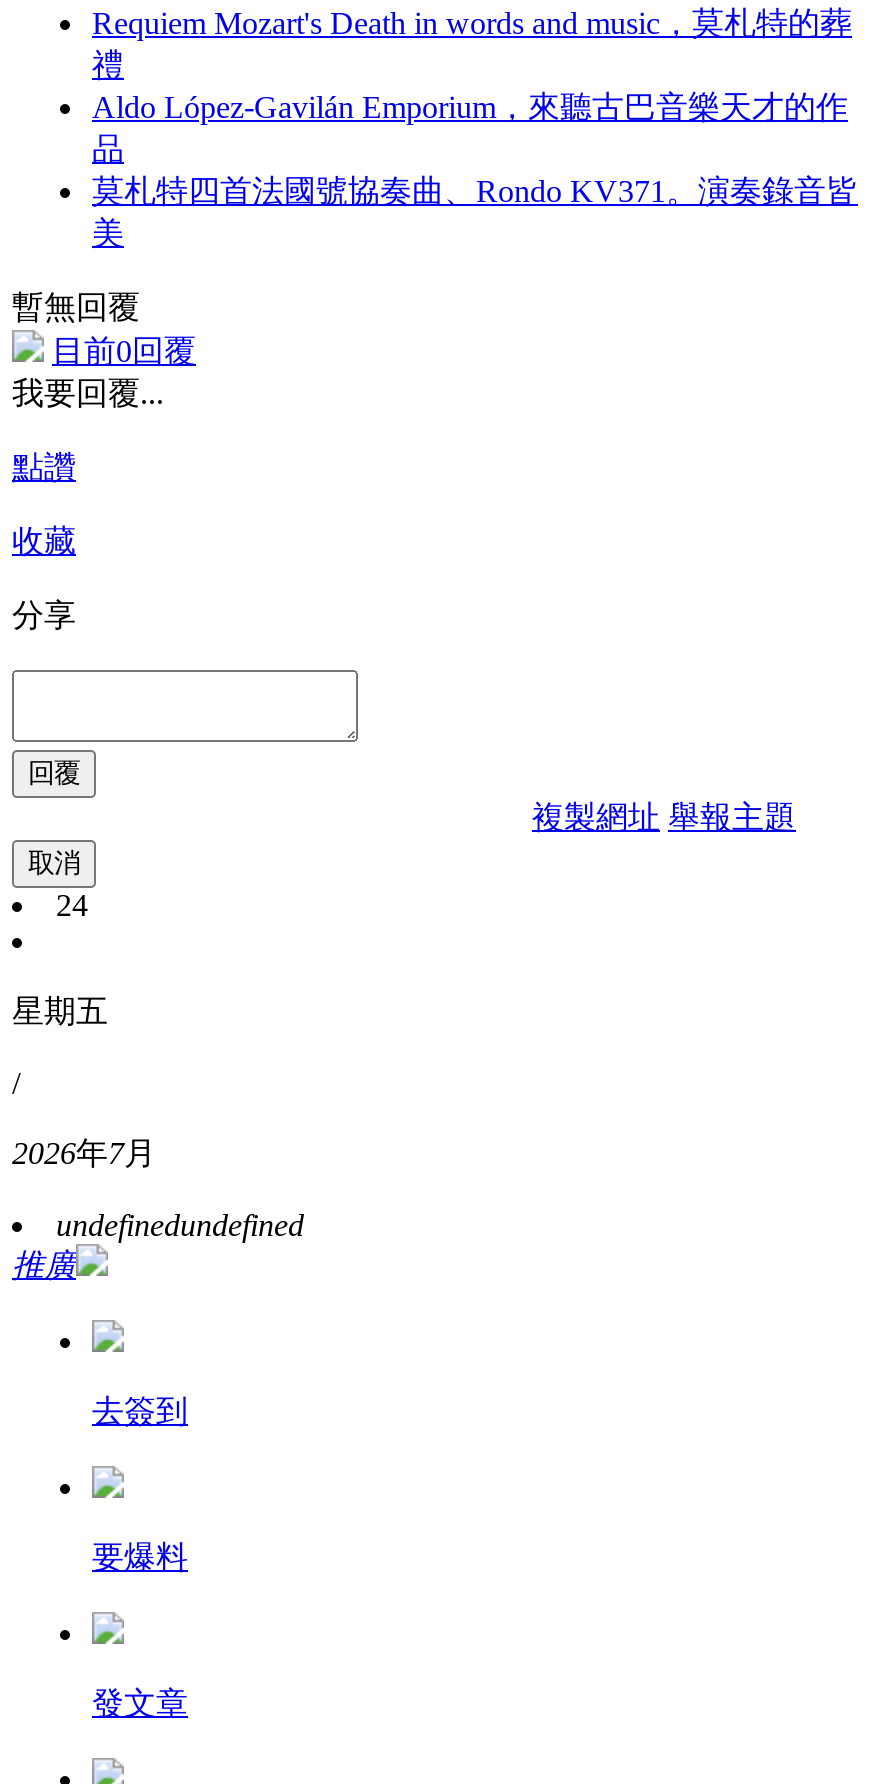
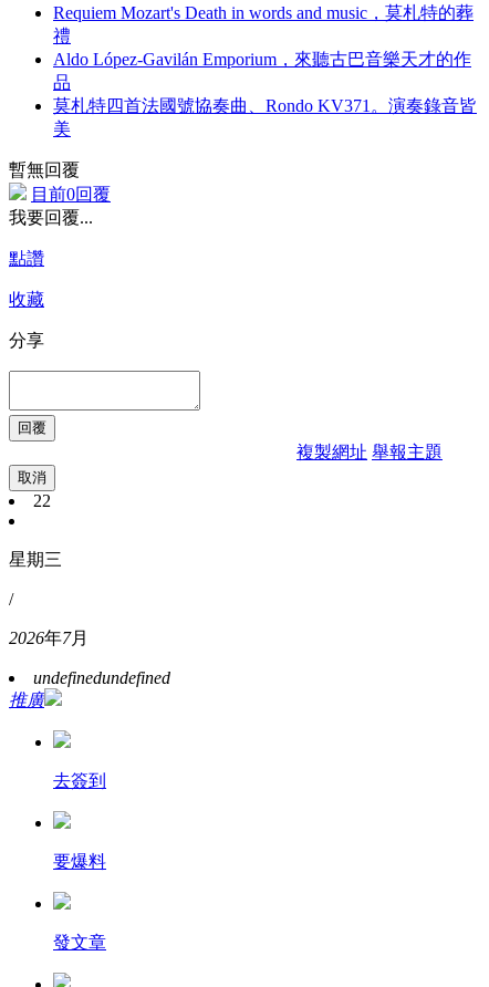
- 24
+ 22

- 星期五
+ 星期三
